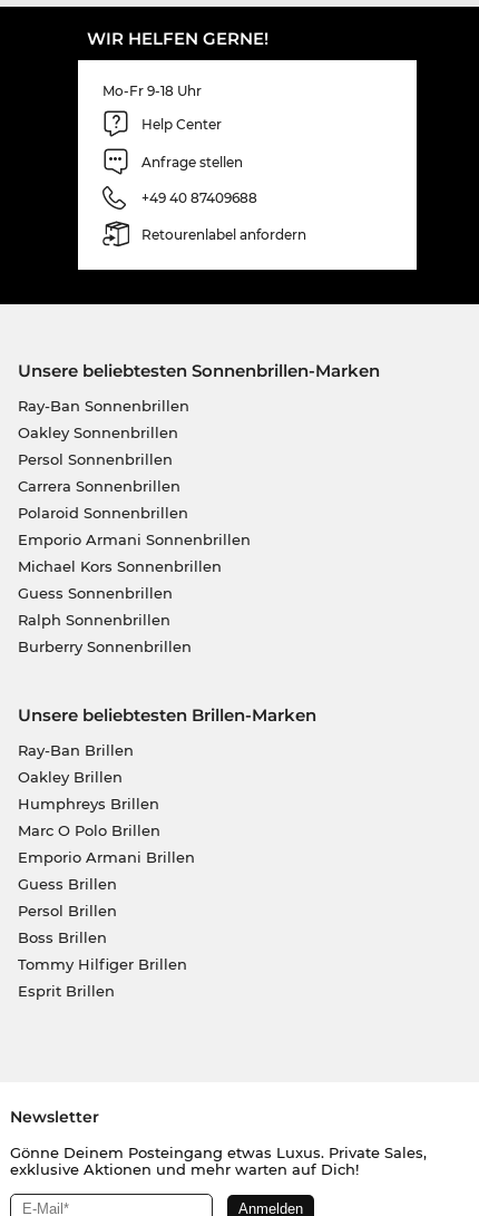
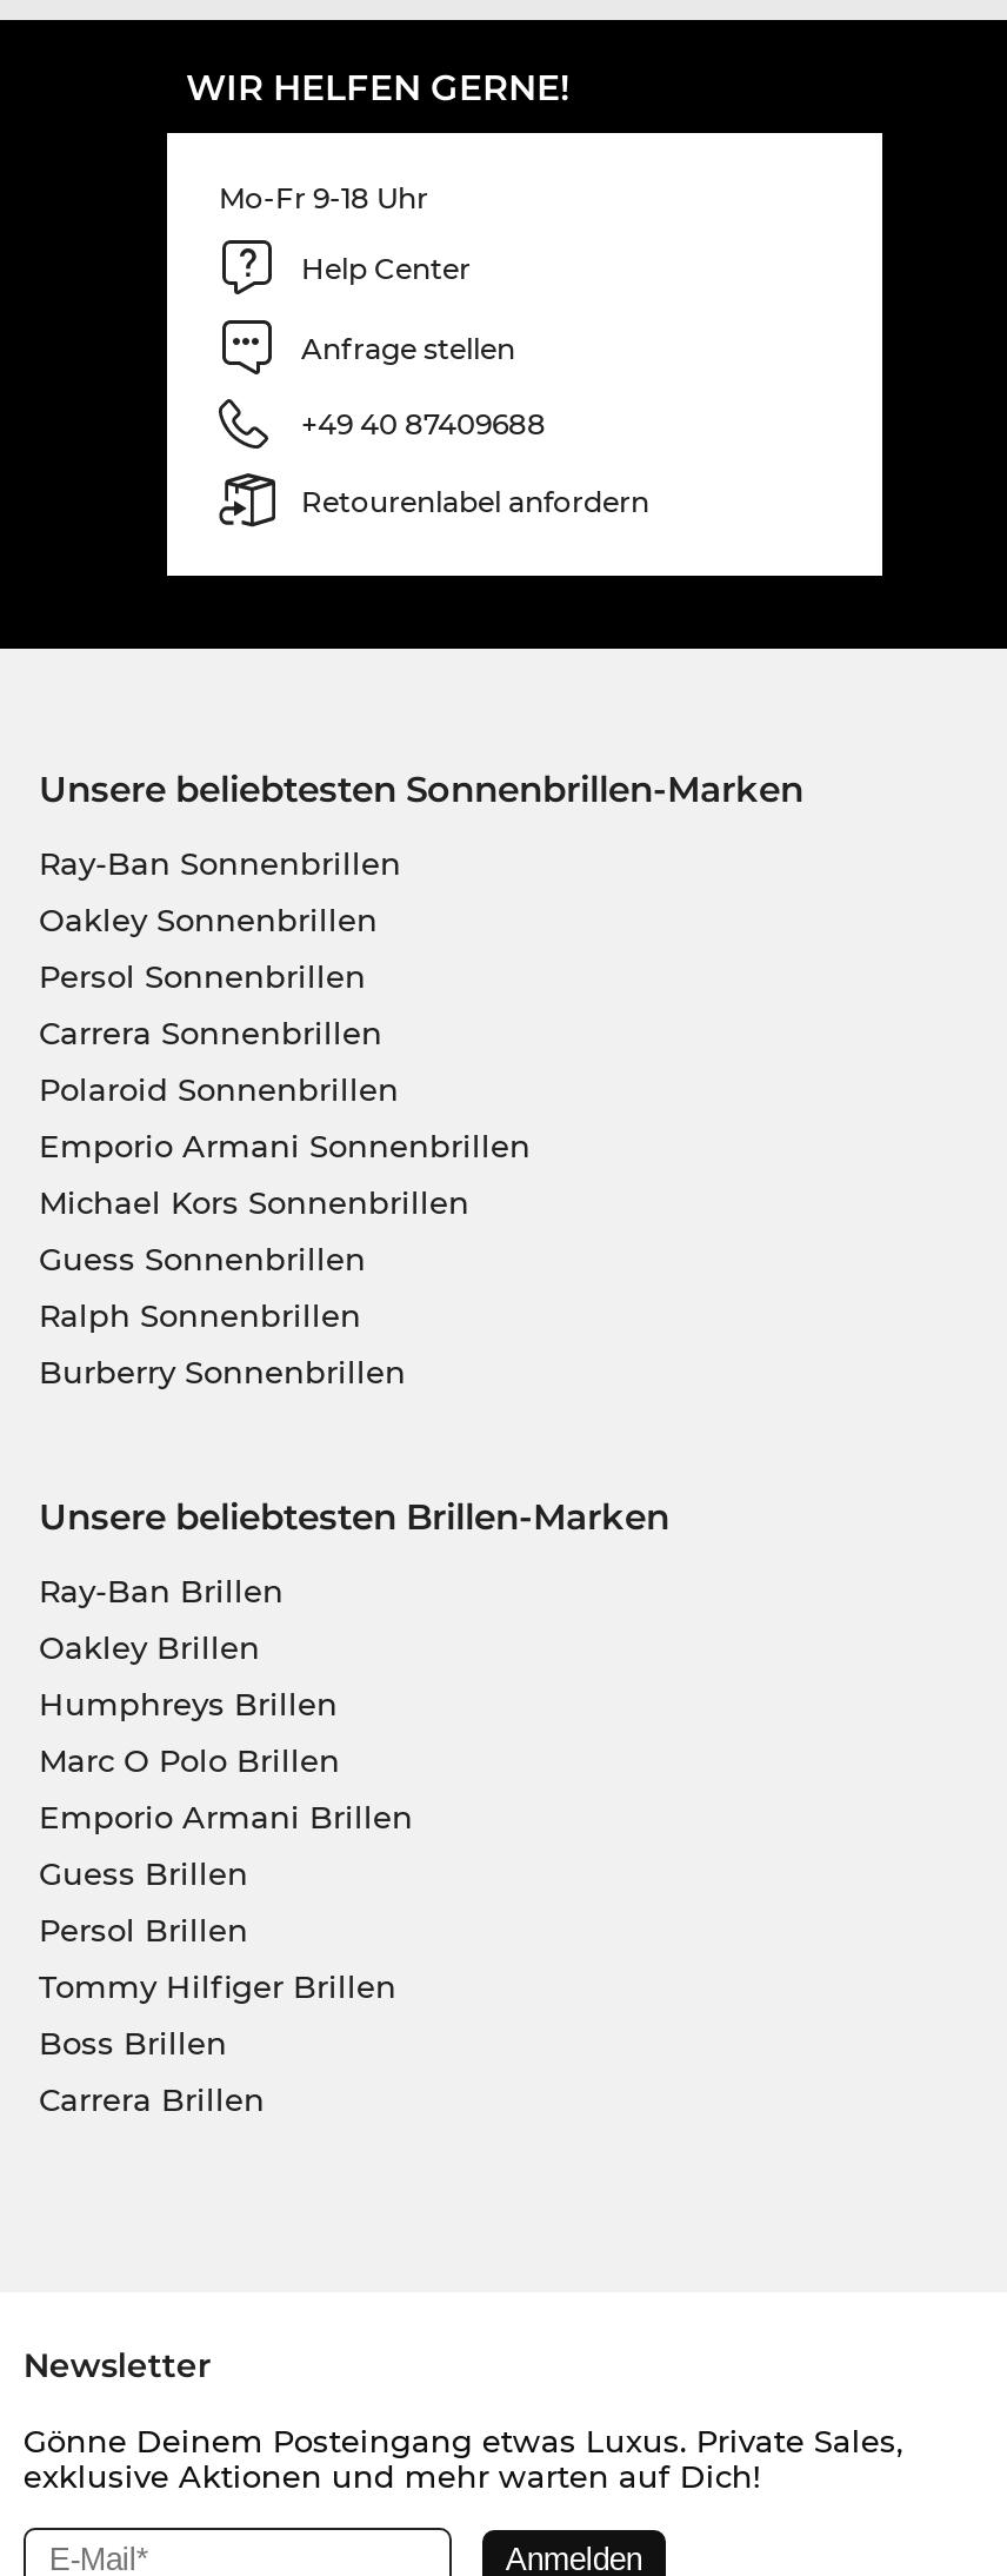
moved down: Boss Brillen

moved up: Tommy Hilfiger Brillen

- Esprit Brillen
+ Carrera Brillen
